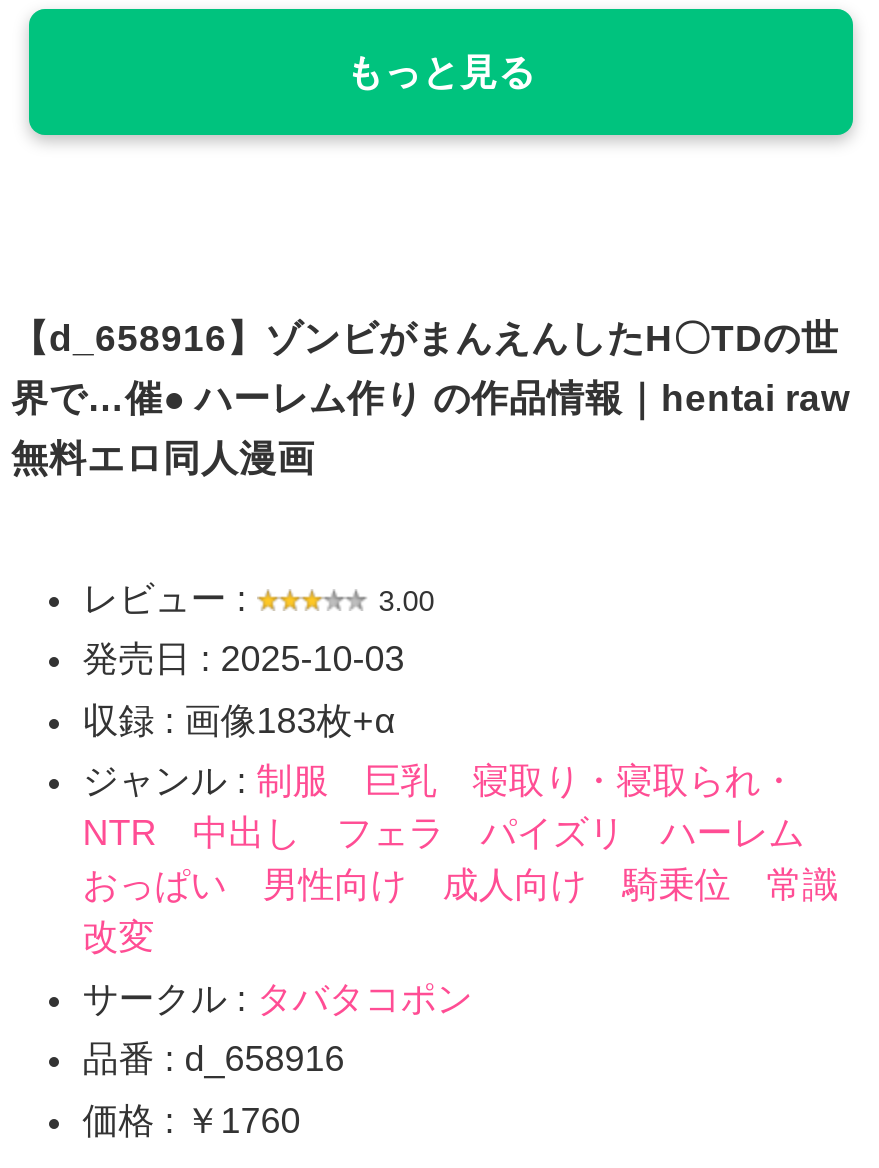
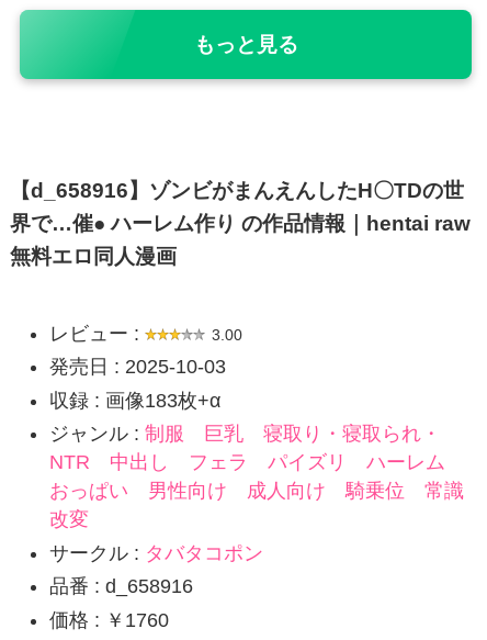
+ [image]
